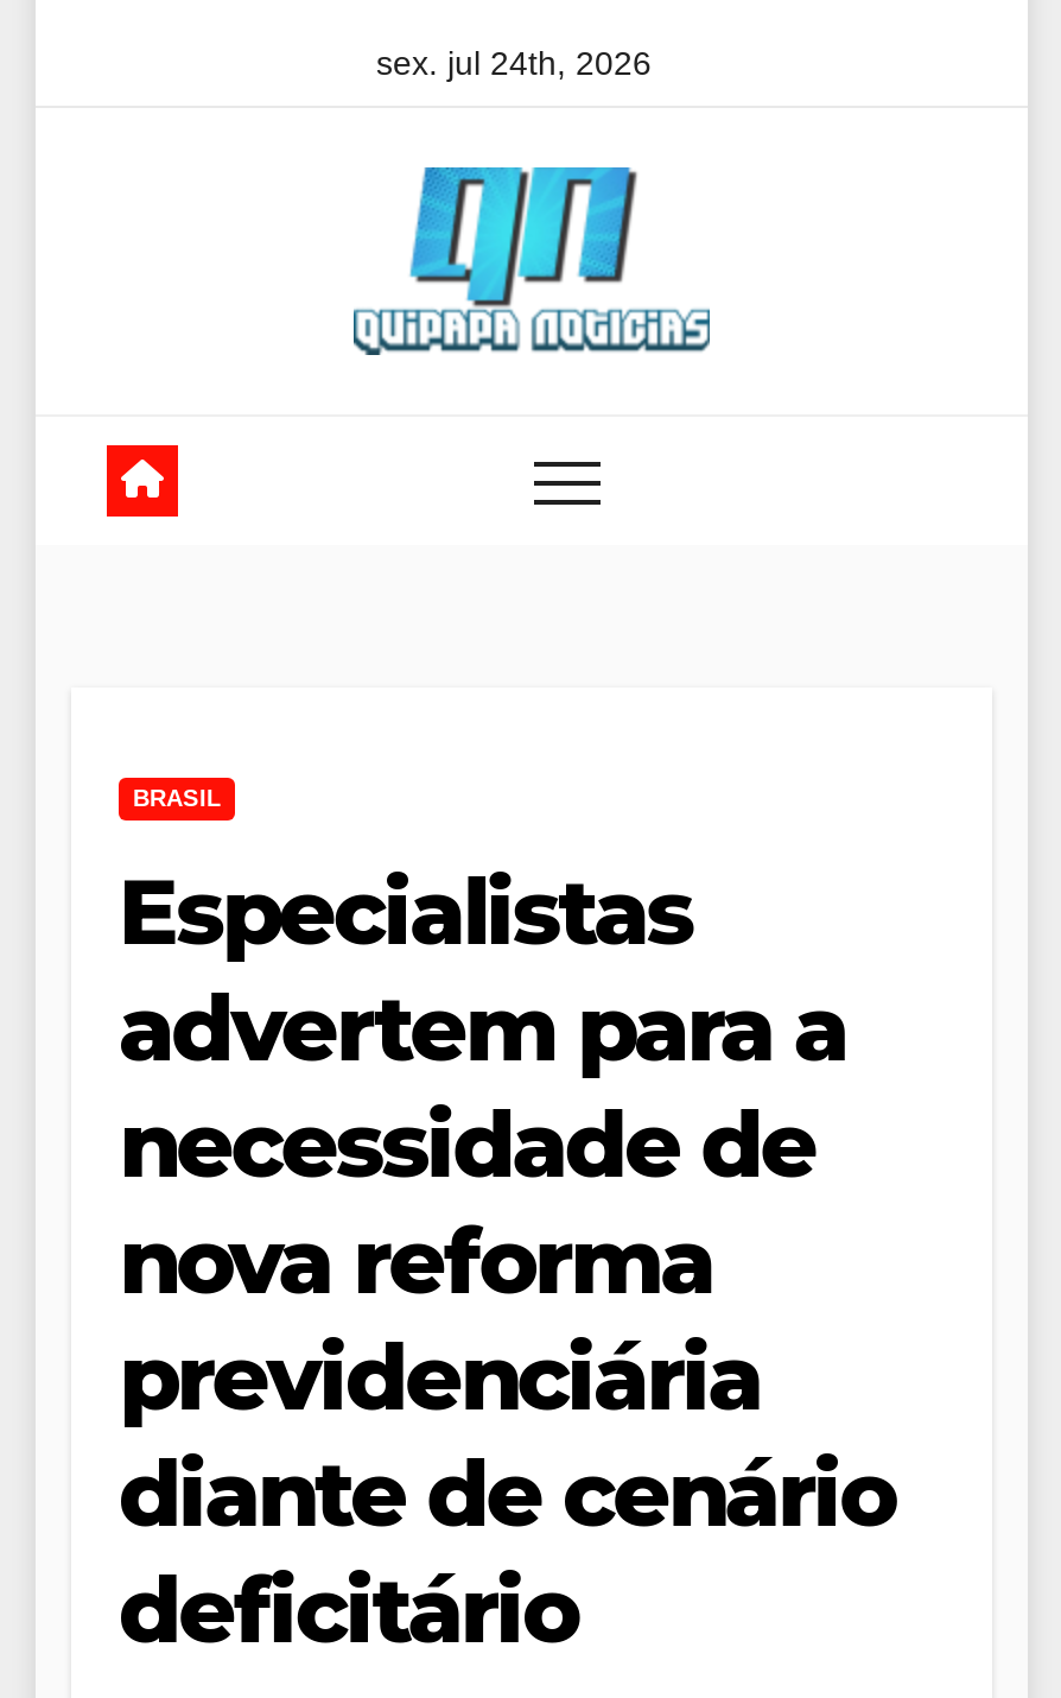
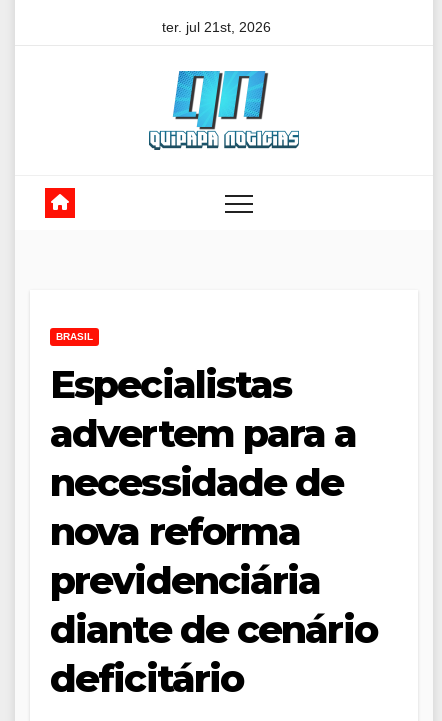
- sex. jul 24th, 2026
+ ter. jul 21st, 2026
